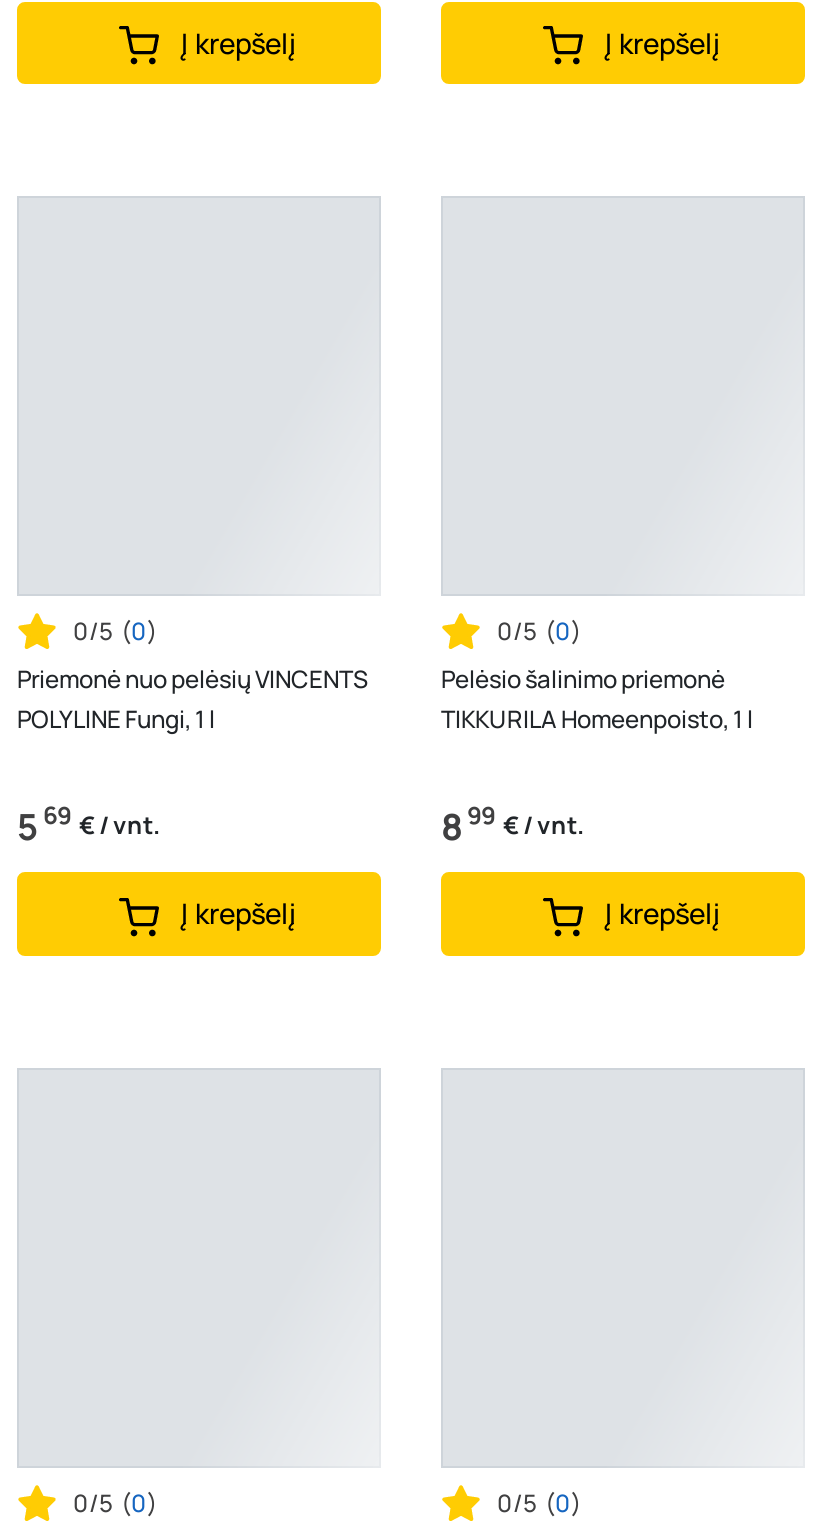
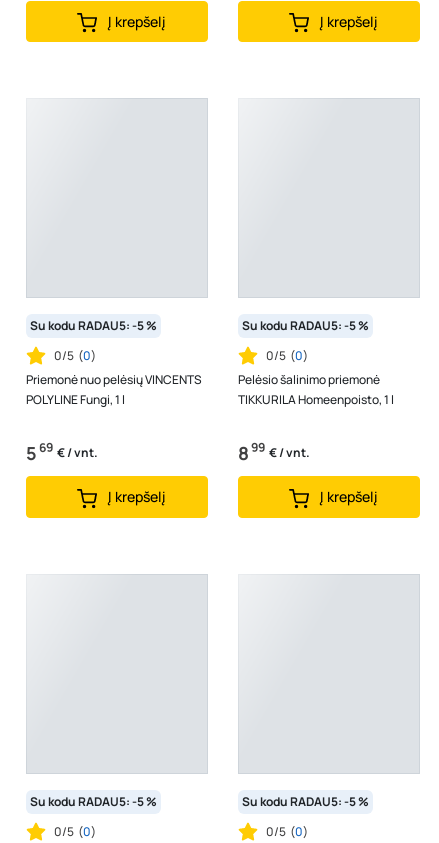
+ Su kodu RADAU5: -5 %

+ Su kodu RADAU5: -5 %

+ Su kodu RADAU5: -5 %

+ Su kodu RADAU5: -5 %
